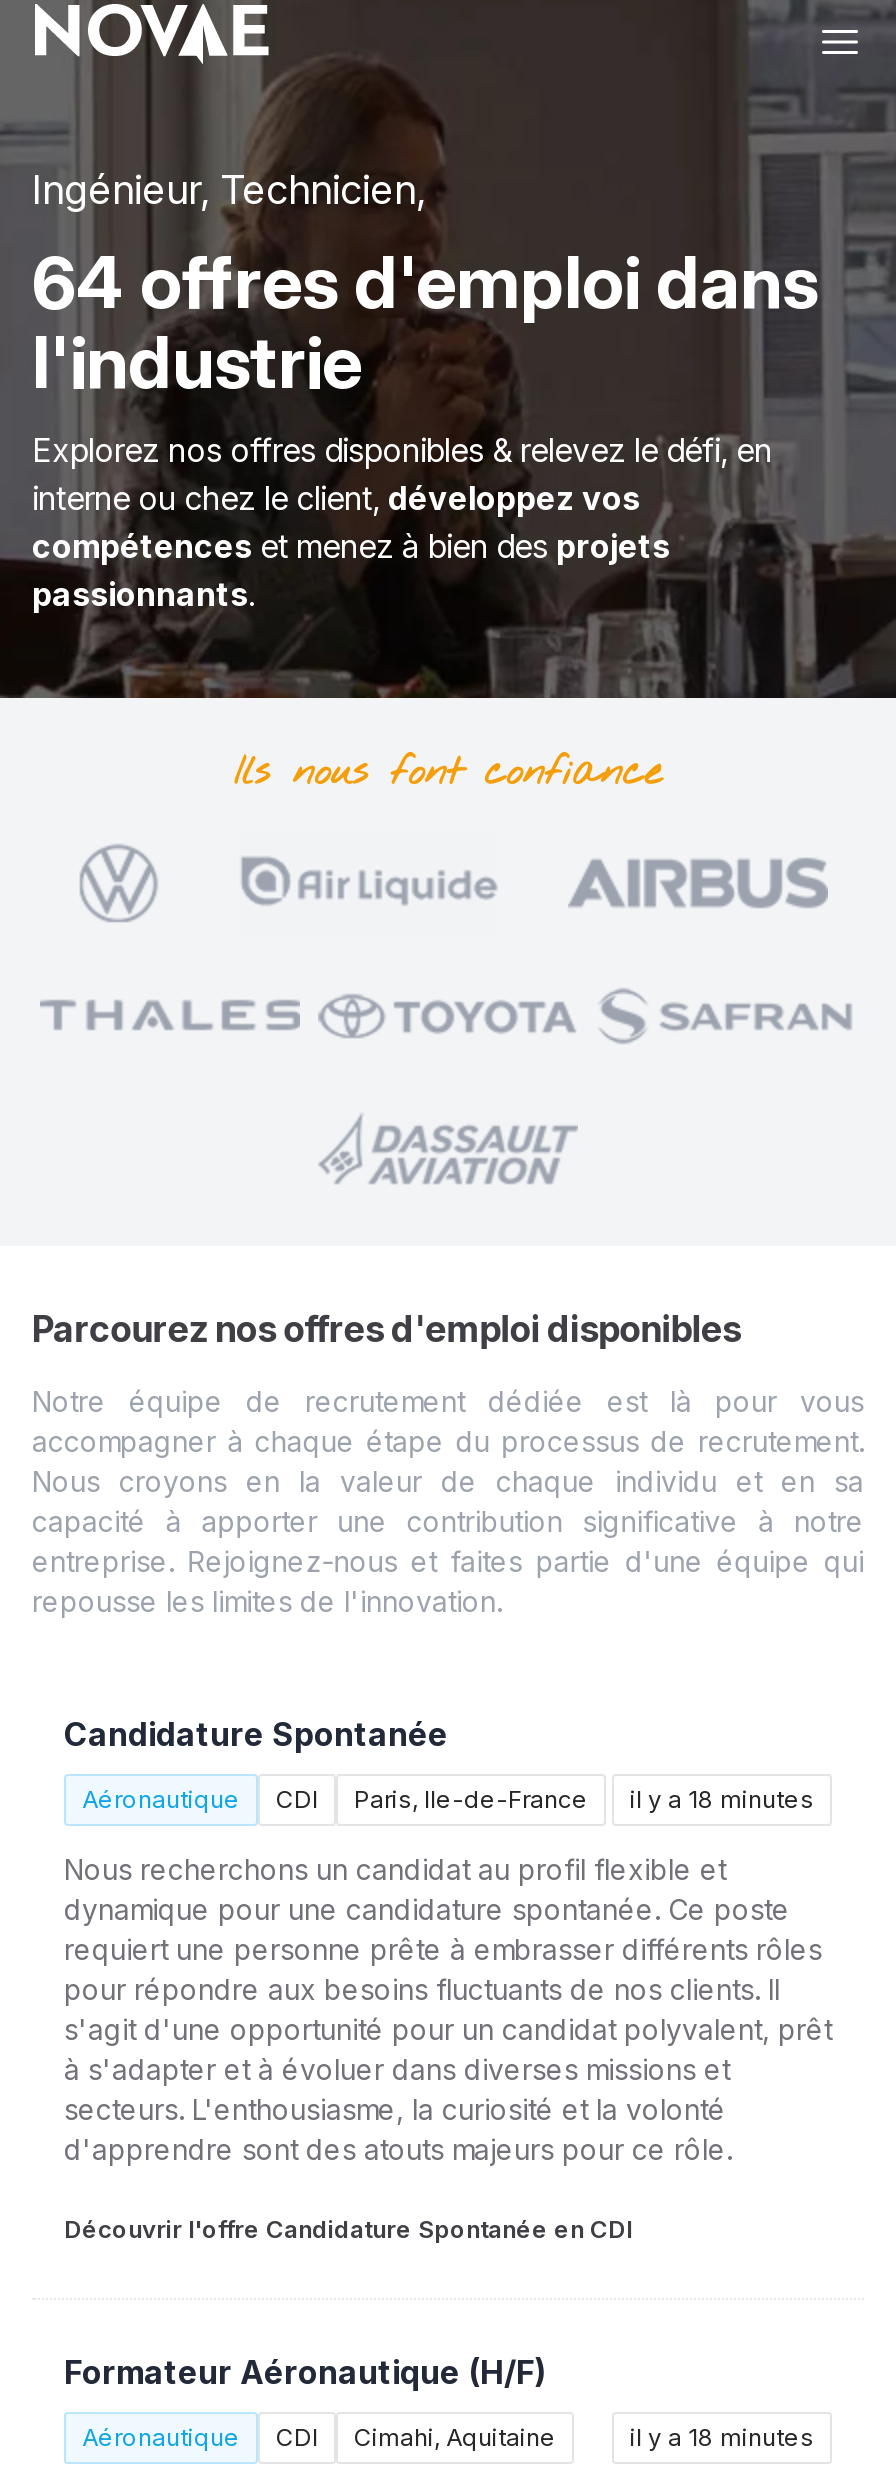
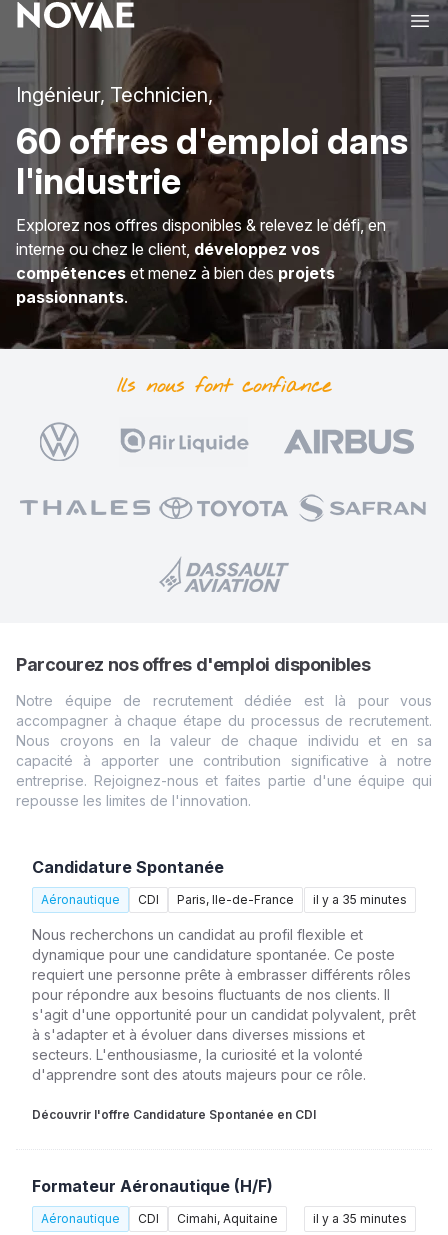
- 64 offres d'emploi dans
+ 60 offres d'emploi dans

- Aéronautique CDI Paris, Ile-de-France il y a 18 minutes
+ Aéronautique CDI Paris, Ile-de-France il y a 35 minutes

- il y a 18 minutes
+ il y a 35 minutes
